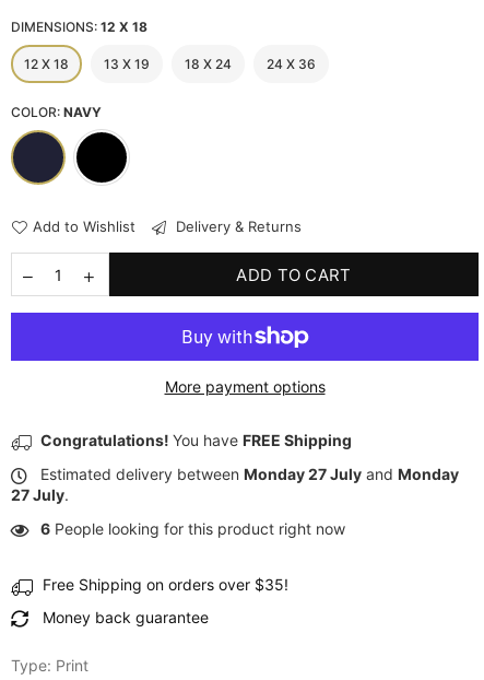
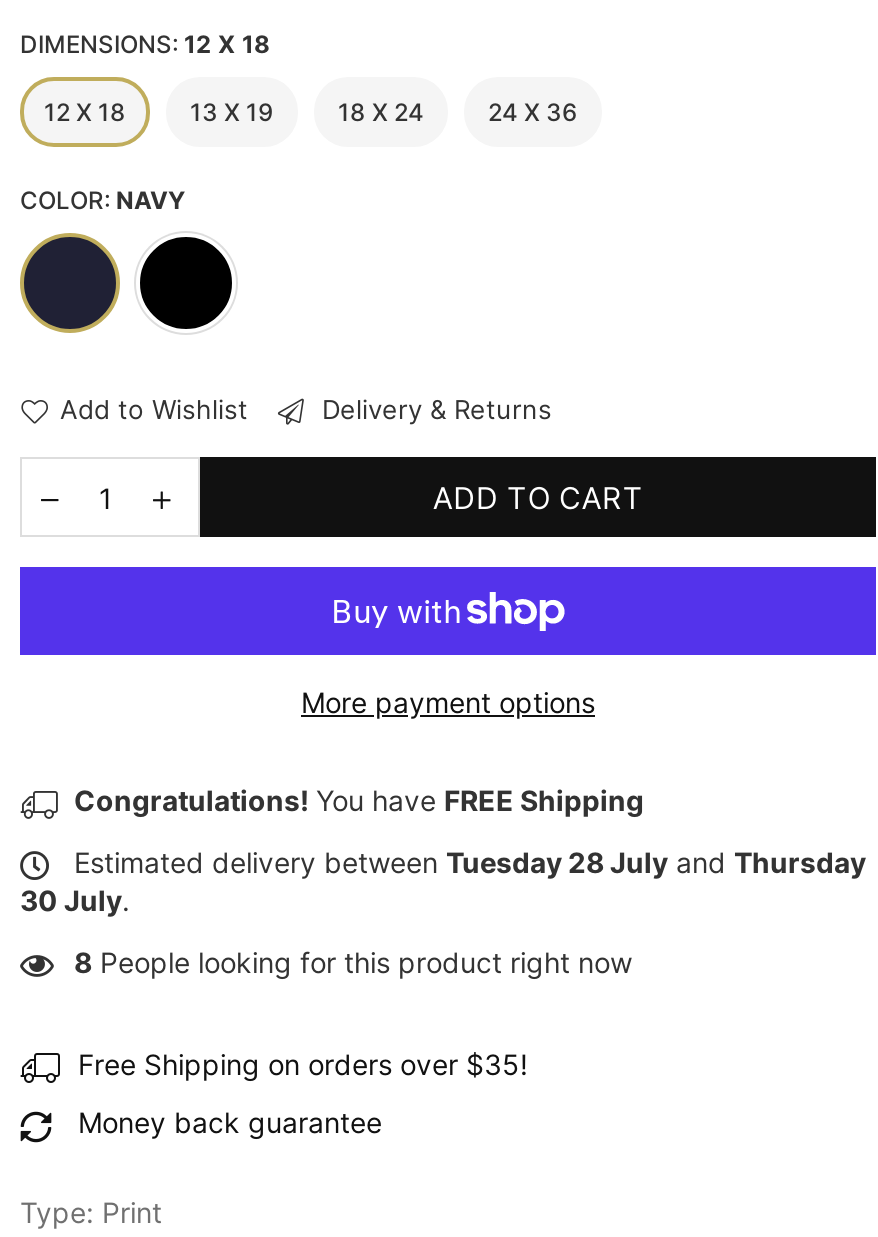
- Estimated delivery between Monday 27 July and Monday
+ Estimated delivery between Tuesday 28 July and Thursday

- 27 July.
+ 30 July.

- 6 People looking for this product right now
+ 8 People looking for this product right now
